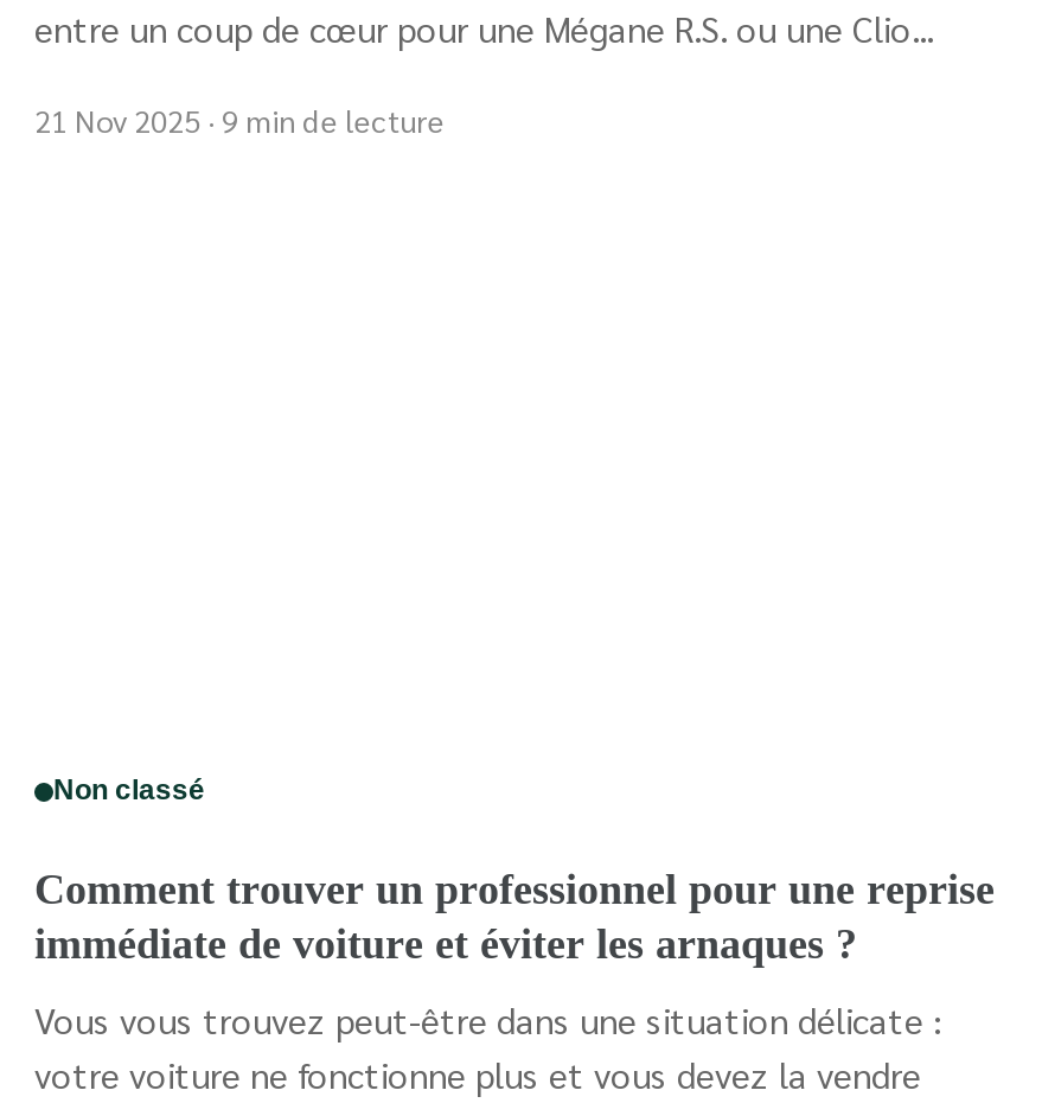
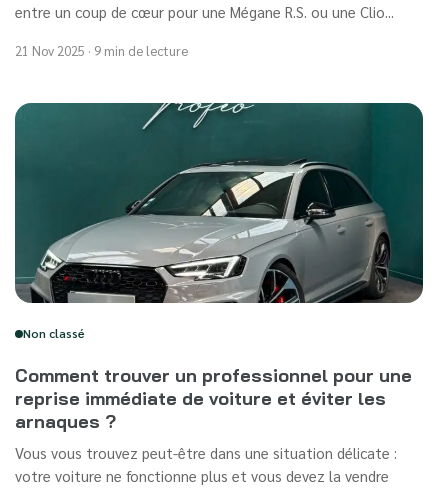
+ [image]
